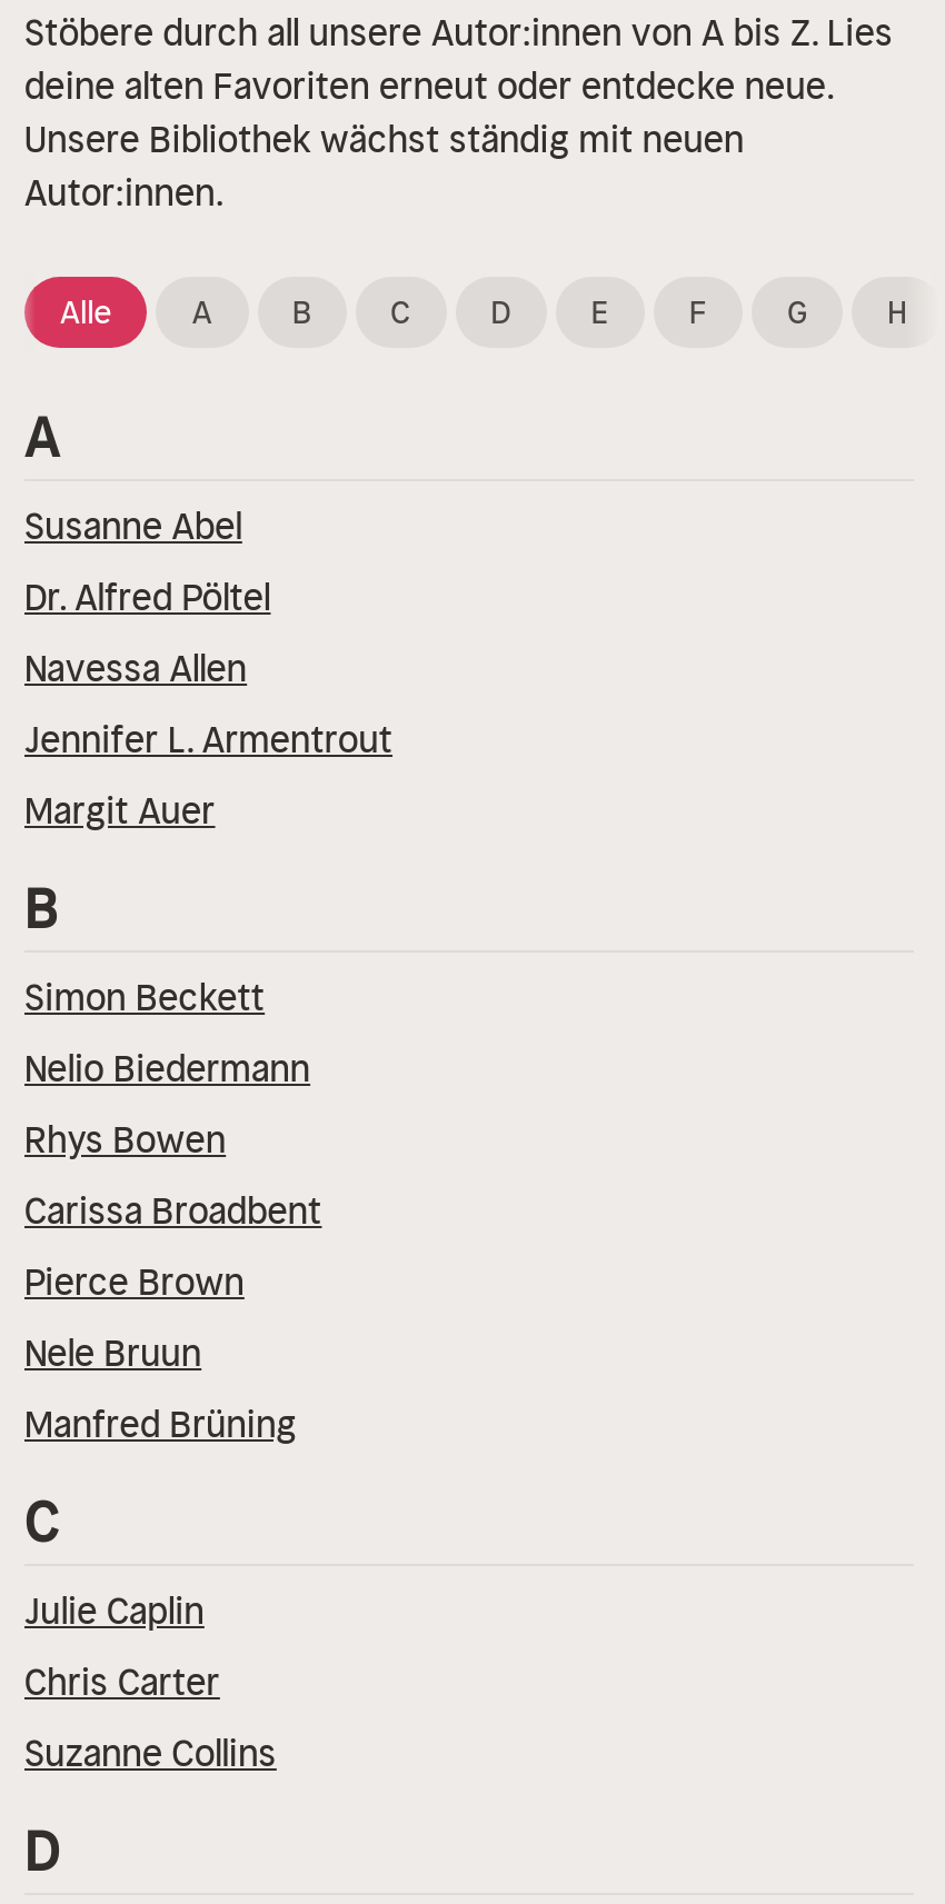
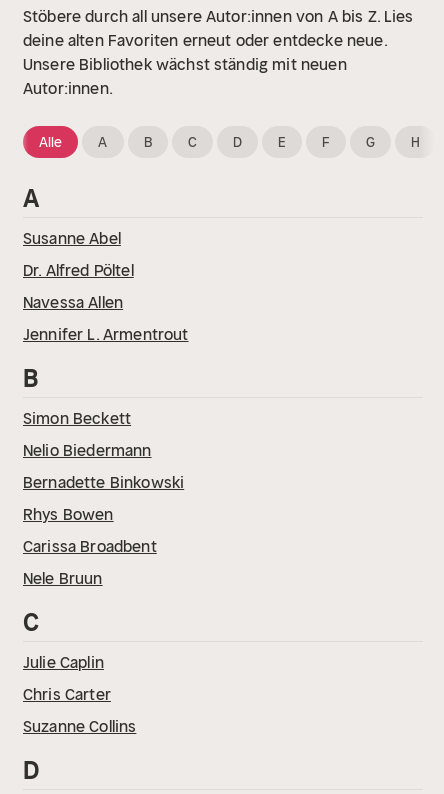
- Margit Auer

+ Bernadette Binkowski

- Pierce Brown

- Manfred Brüning
